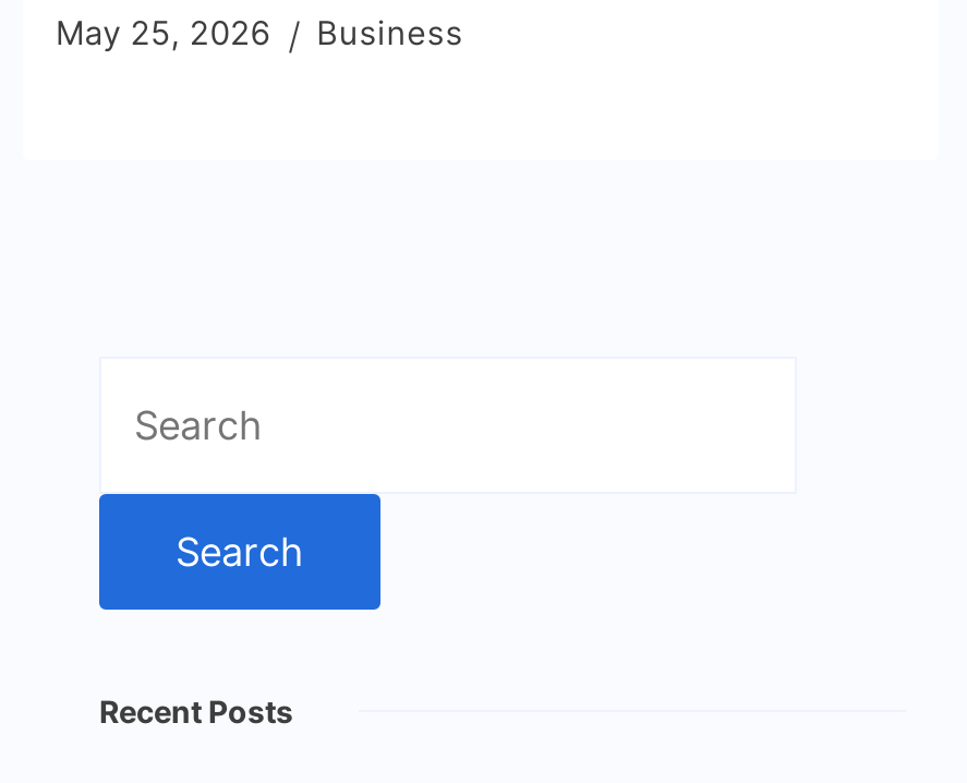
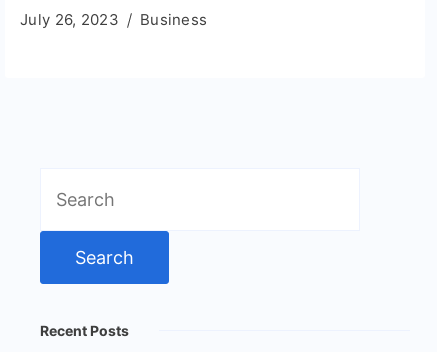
- May 25, 2026 Business
+ July 26, 2023 Business
